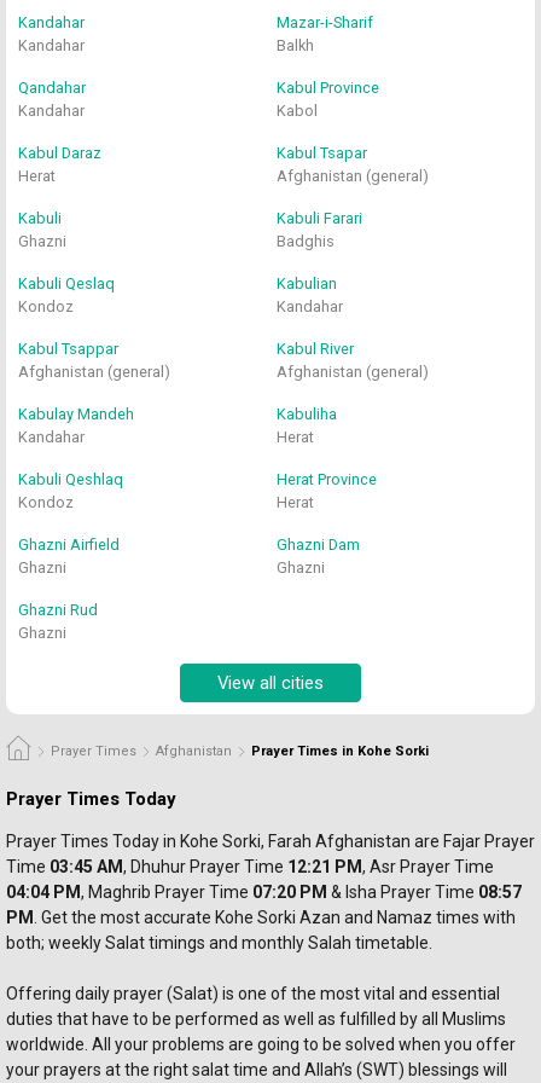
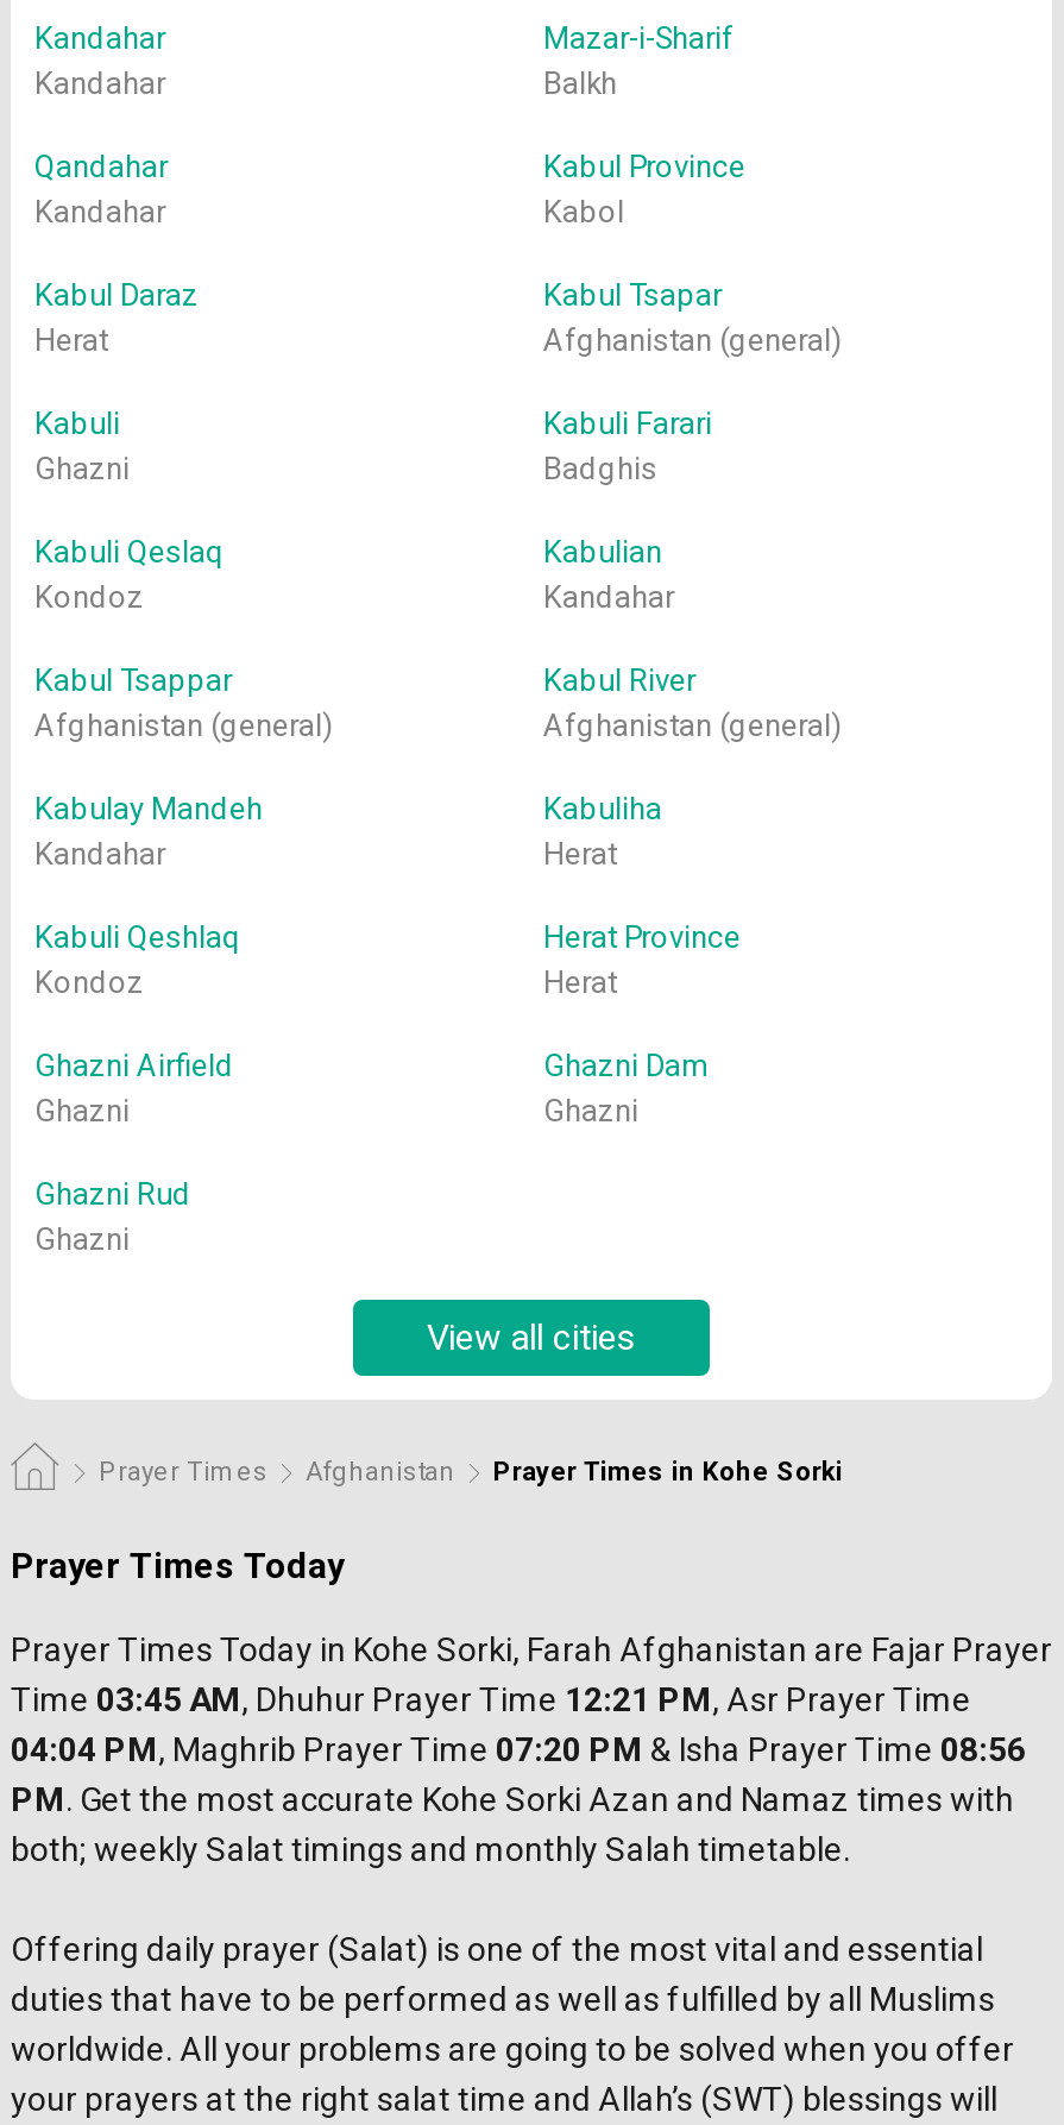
- 04:04 PM, Maghrib Prayer Time 07:20 PM & Isha Prayer Time 08:57
+ 04:04 PM, Maghrib Prayer Time 07:20 PM & Isha Prayer Time 08:56
